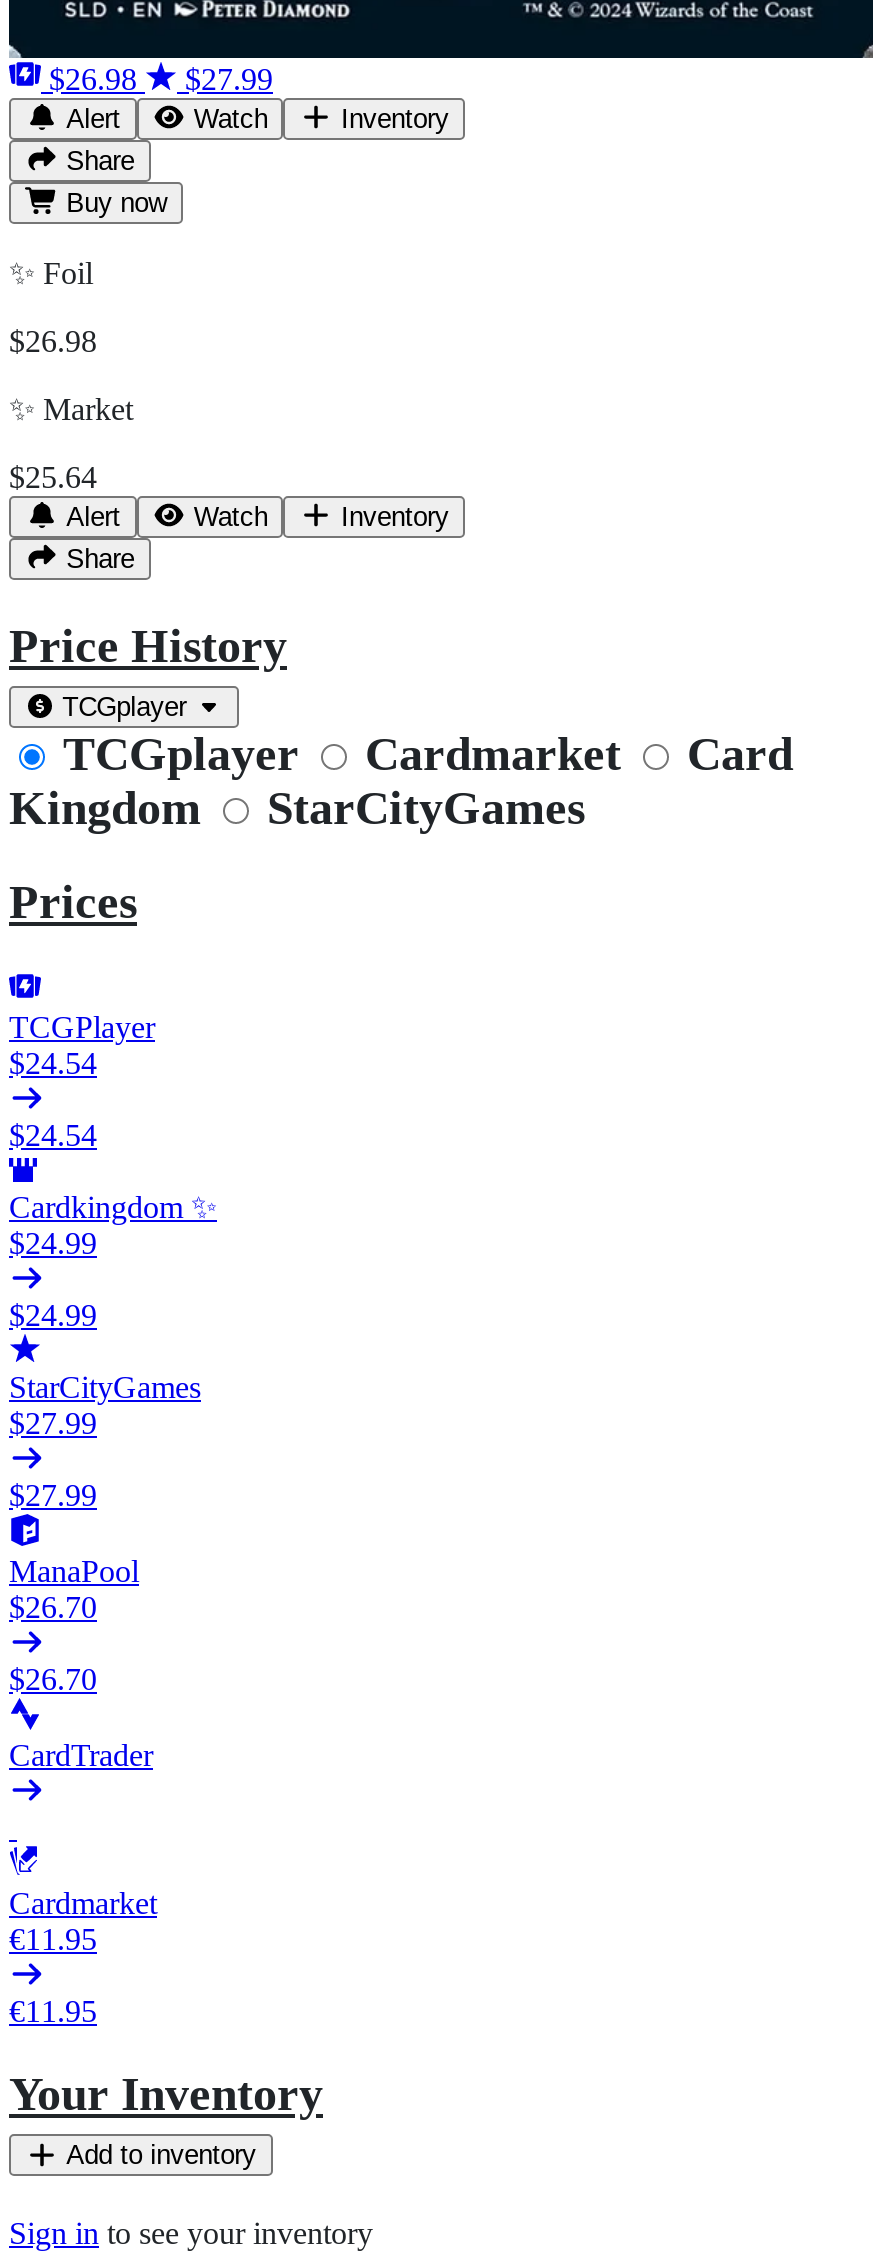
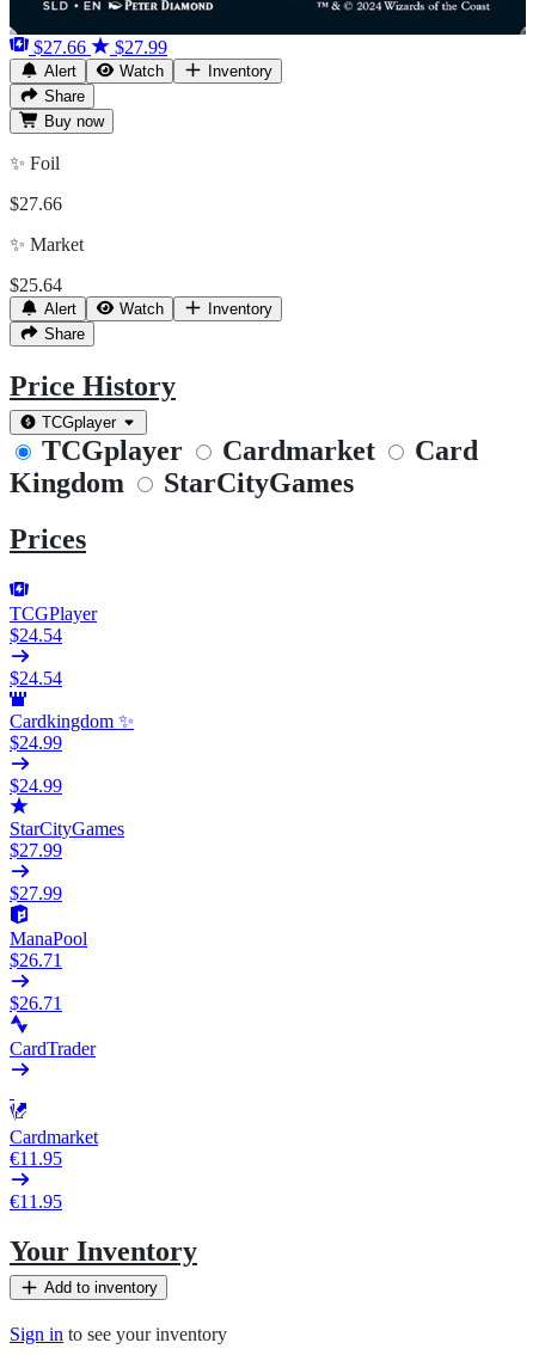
- $26.98 $27.99
+ $27.66 $27.99

- $26.98
+ $27.66

- $26.70
+ $26.71

- $26.70
+ $26.71
